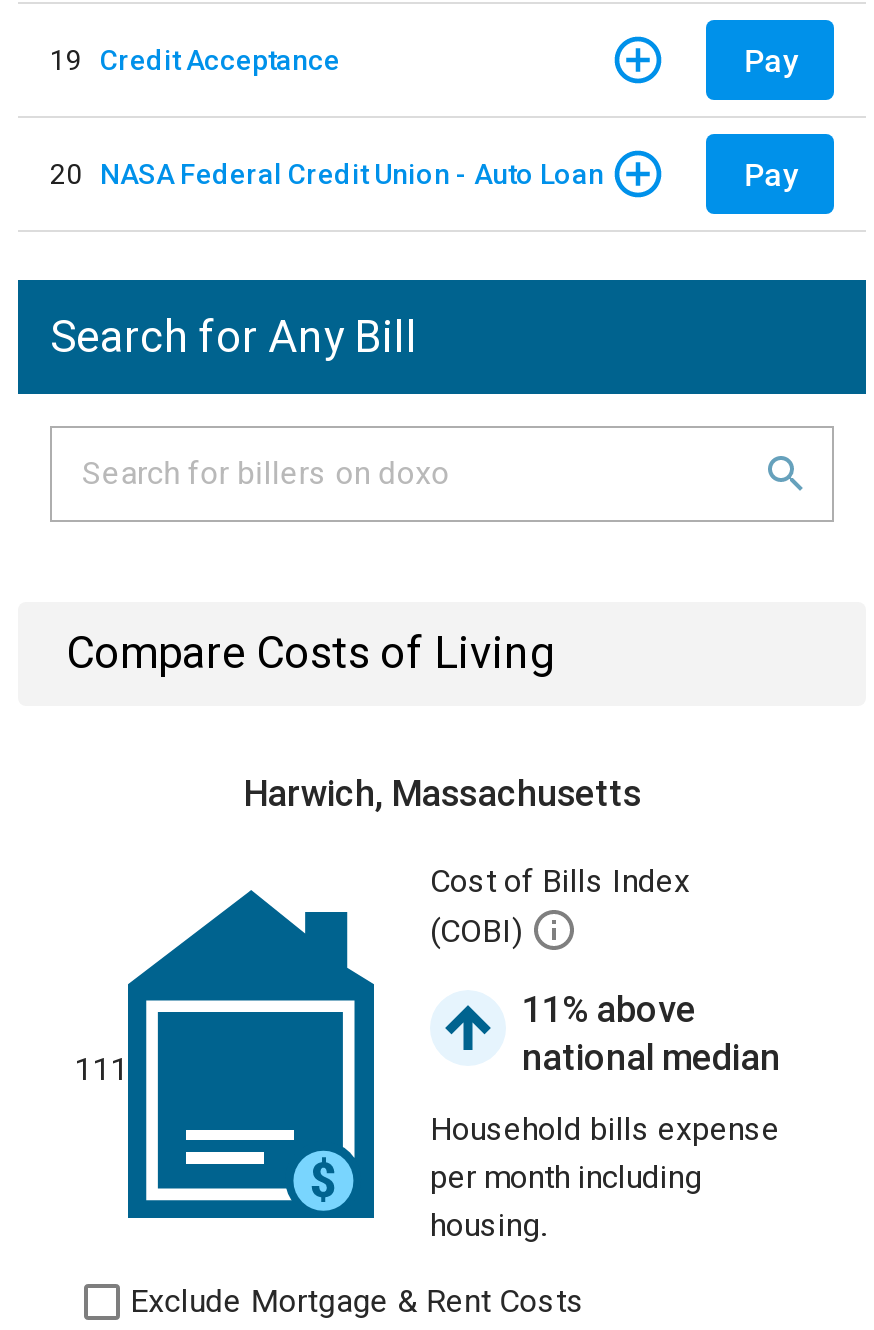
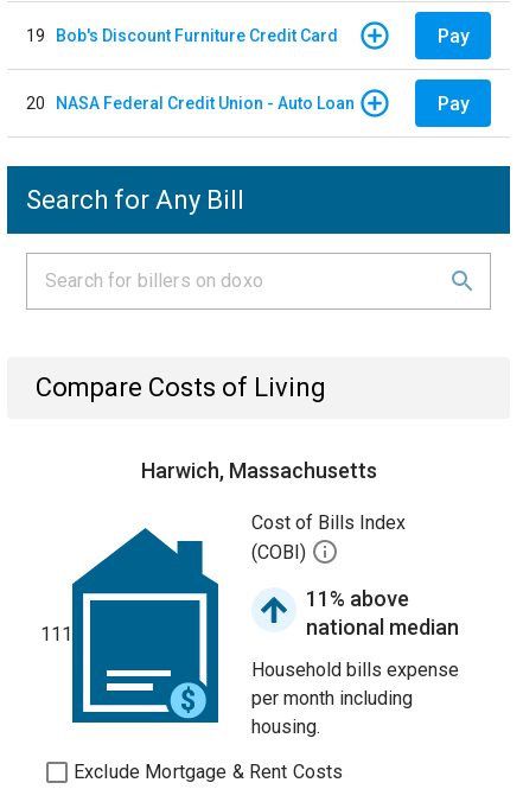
- 19 Credit Acceptance
+ 19 Bob's Discount Furniture Credit Card
